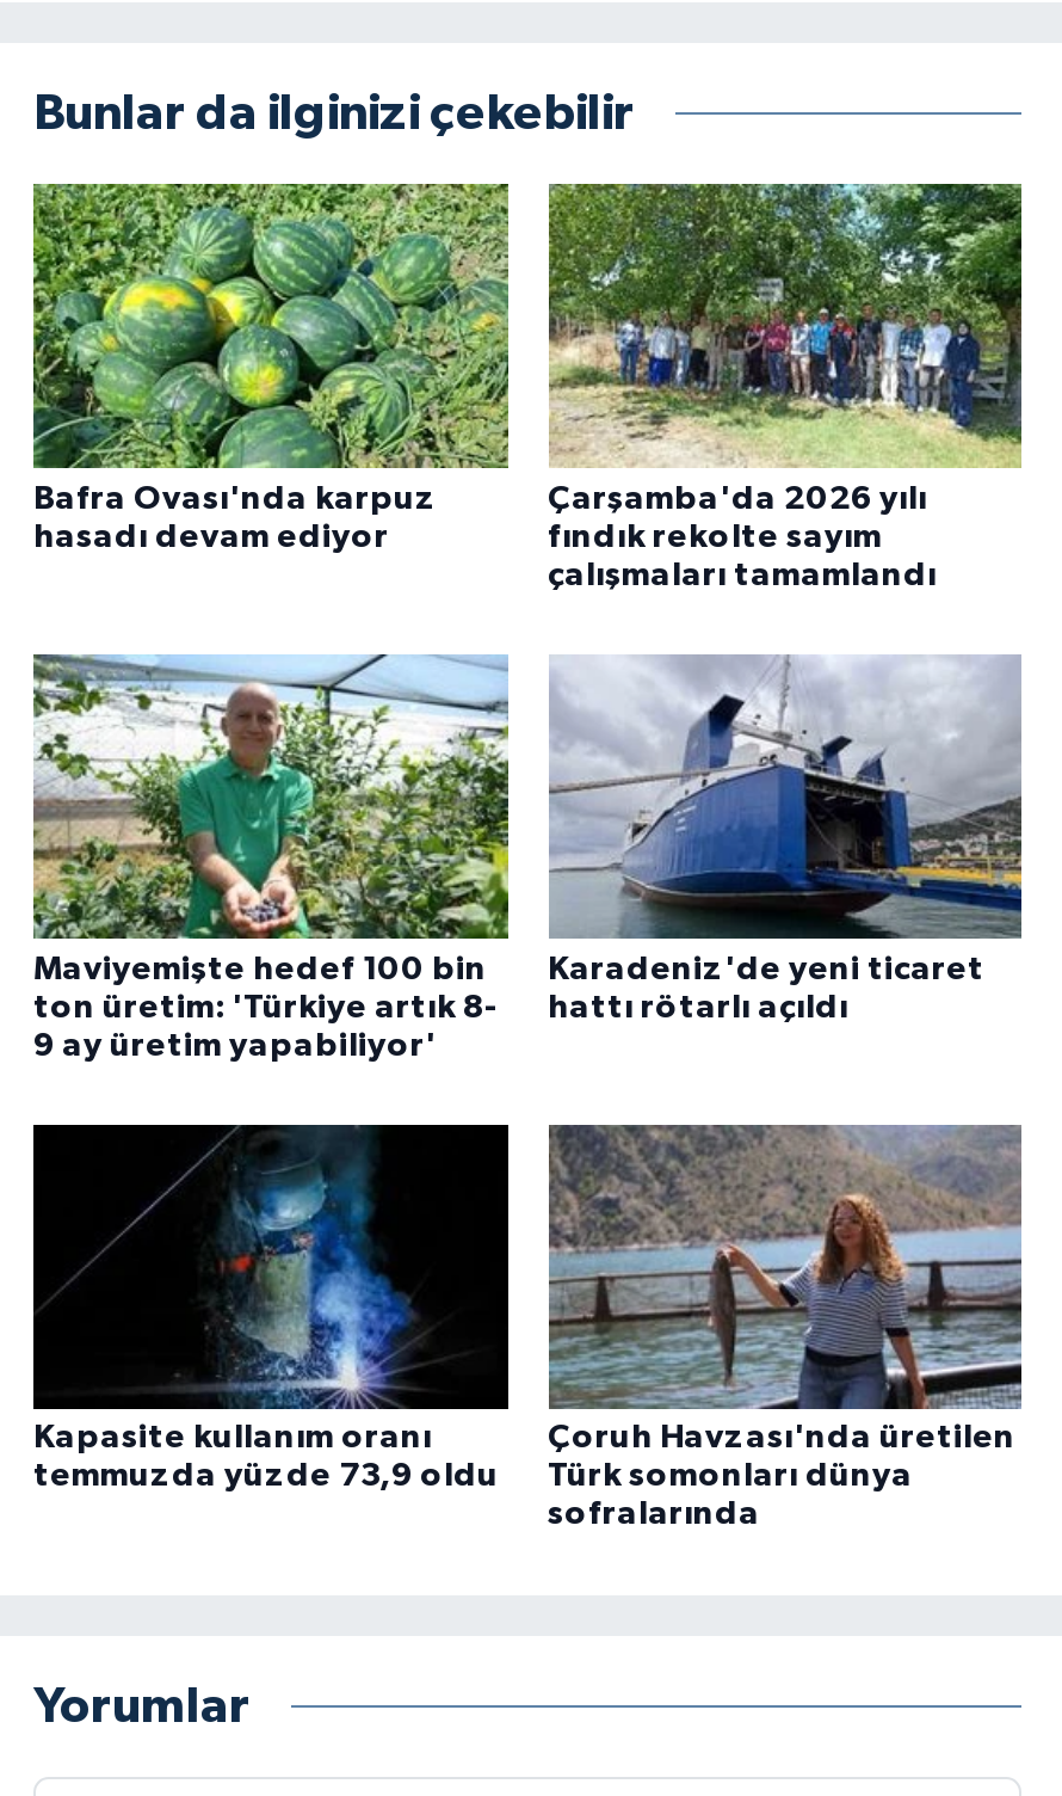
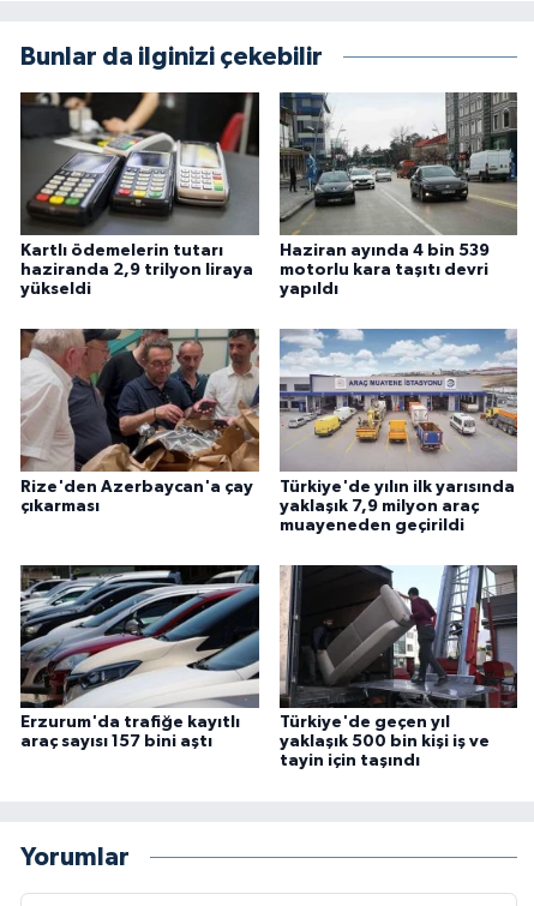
- [image]
- Bafra Ovası'nda karpuz
- hasadı devam ediyor
+ [image]
+ Kartlı ödemelerin tutarı
+ haziranda 2,9 trilyon liraya
+ yükseldi

- [image]
- Çarşamba'da 2026 yılı
- fındık rekolte sayım
- çalışmaları tamamlandı
+ [image]
+ Haziran ayında 4 bin 539
+ motorlu kara taşıtı devri
+ yapıldı

- [image]
- Maviyemişte hedef 100 bin
- ton üretim: 'Türkiye artık 8-
- 9 ay üretim yapabiliyor'
+ [image]
+ Rize'den Azerbaycan'a çay
+ çıkarması

- [image]
- Karadeniz'de yeni ticaret
- hattı rötarlı açıldı
+ [image]
+ Türkiye'de yılın ilk yarısında
+ yaklaşık 7,9 milyon araç
+ muayeneden geçirildi

- [image]
- Kapasite kullanım oranı
- temmuzda yüzde 73,9 oldu
+ [image]
+ Erzurum'da trafiğe kayıtlı
+ araç sayısı 157 bini aştı

- [image]
- Çoruh Havzası'nda üretilen
- Türk somonları dünya
- sofralarında
+ [image]
+ Türkiye'de geçen yıl
+ yaklaşık 500 bin kişi iş ve
+ tayin için taşındı
